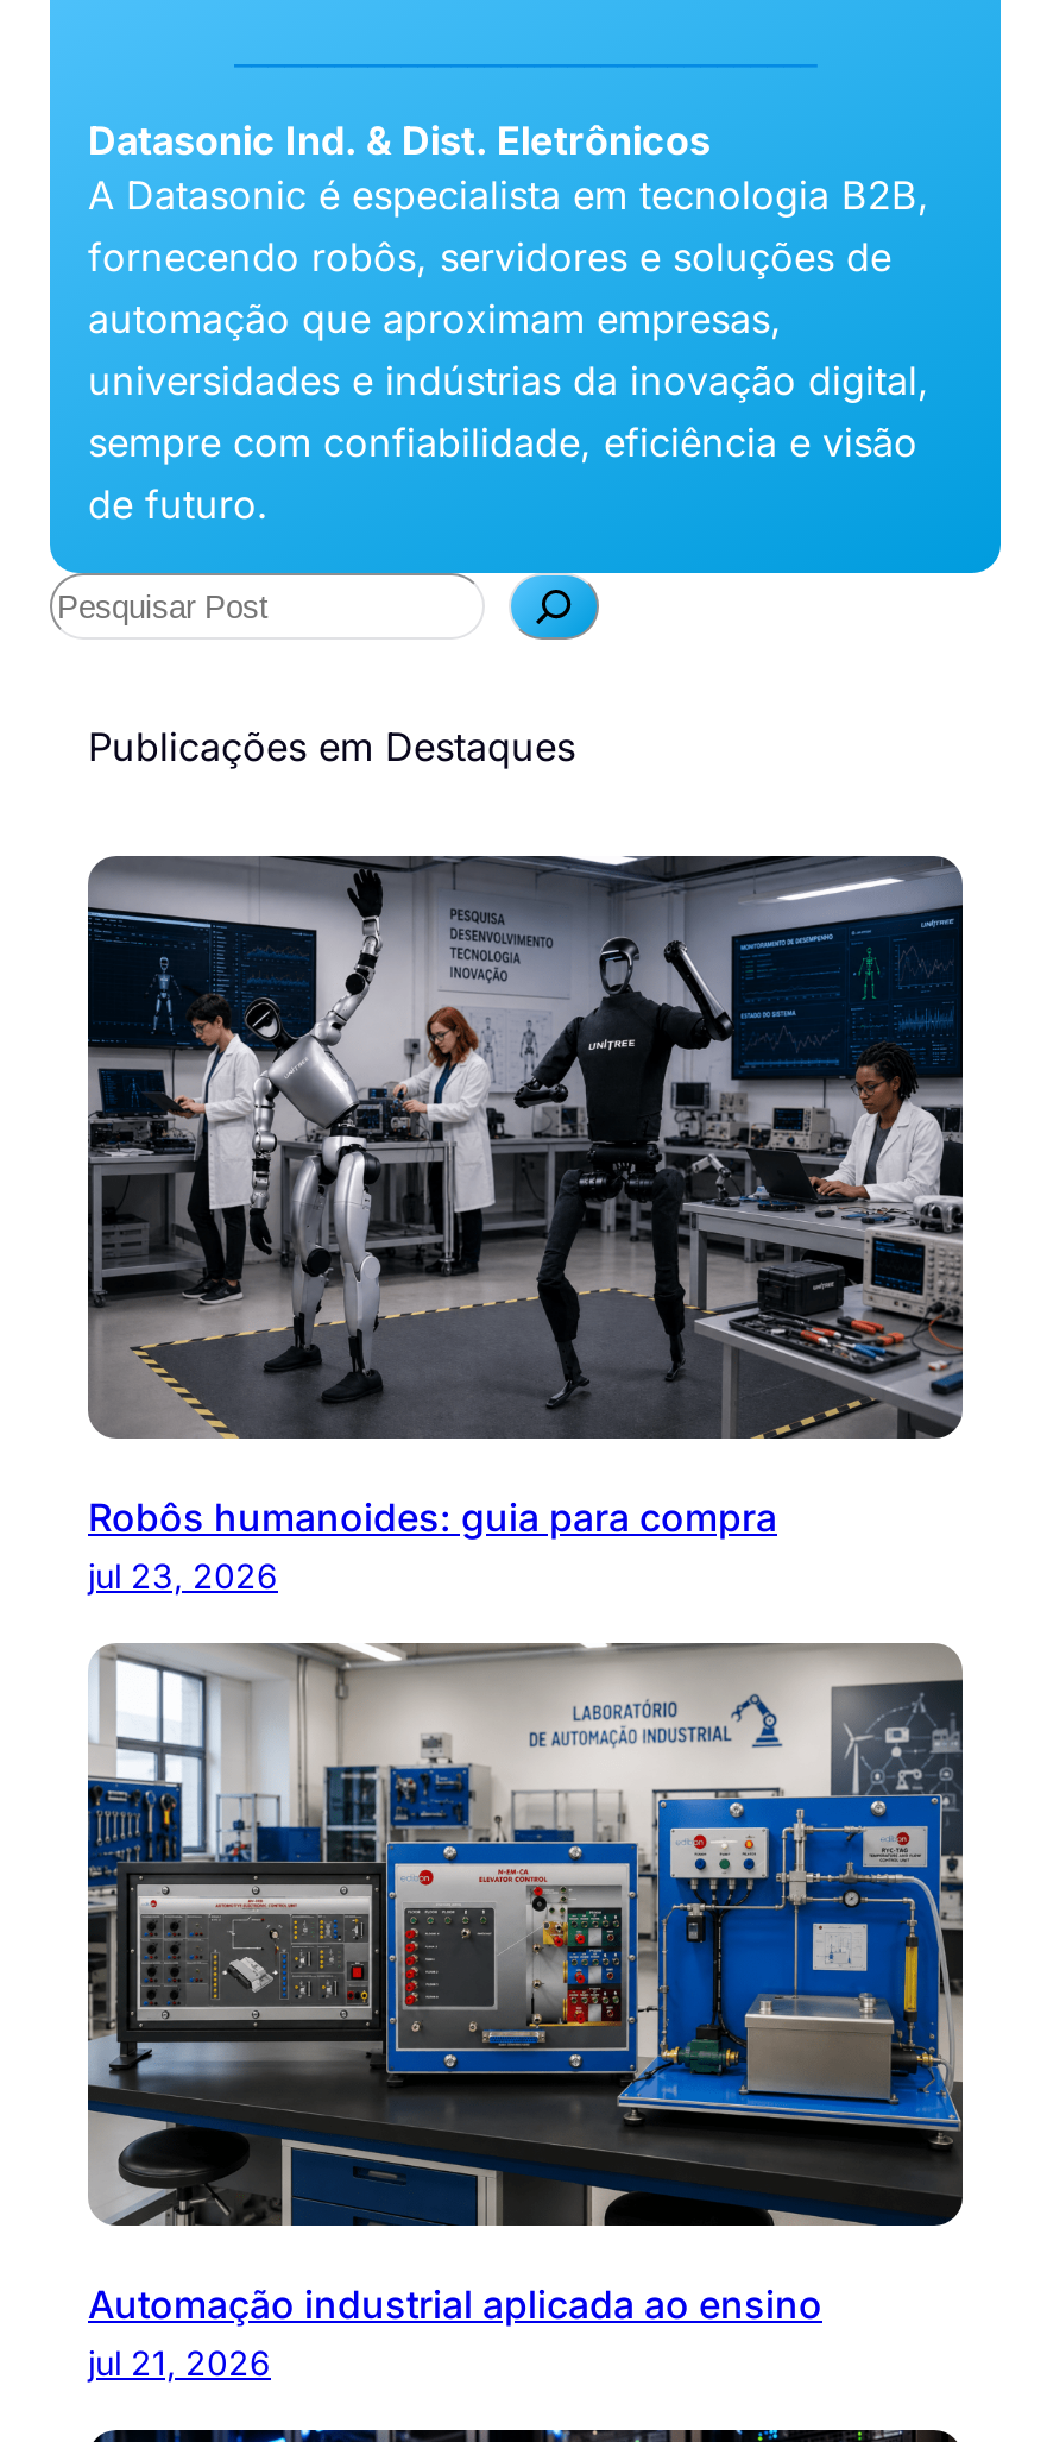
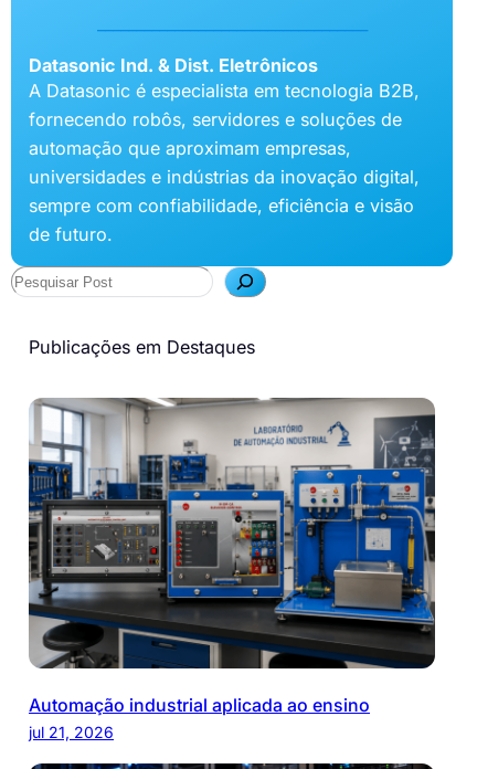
- [image]
+ [image]

- Robôs humanoides: guia para compra
- jul 23, 2026
